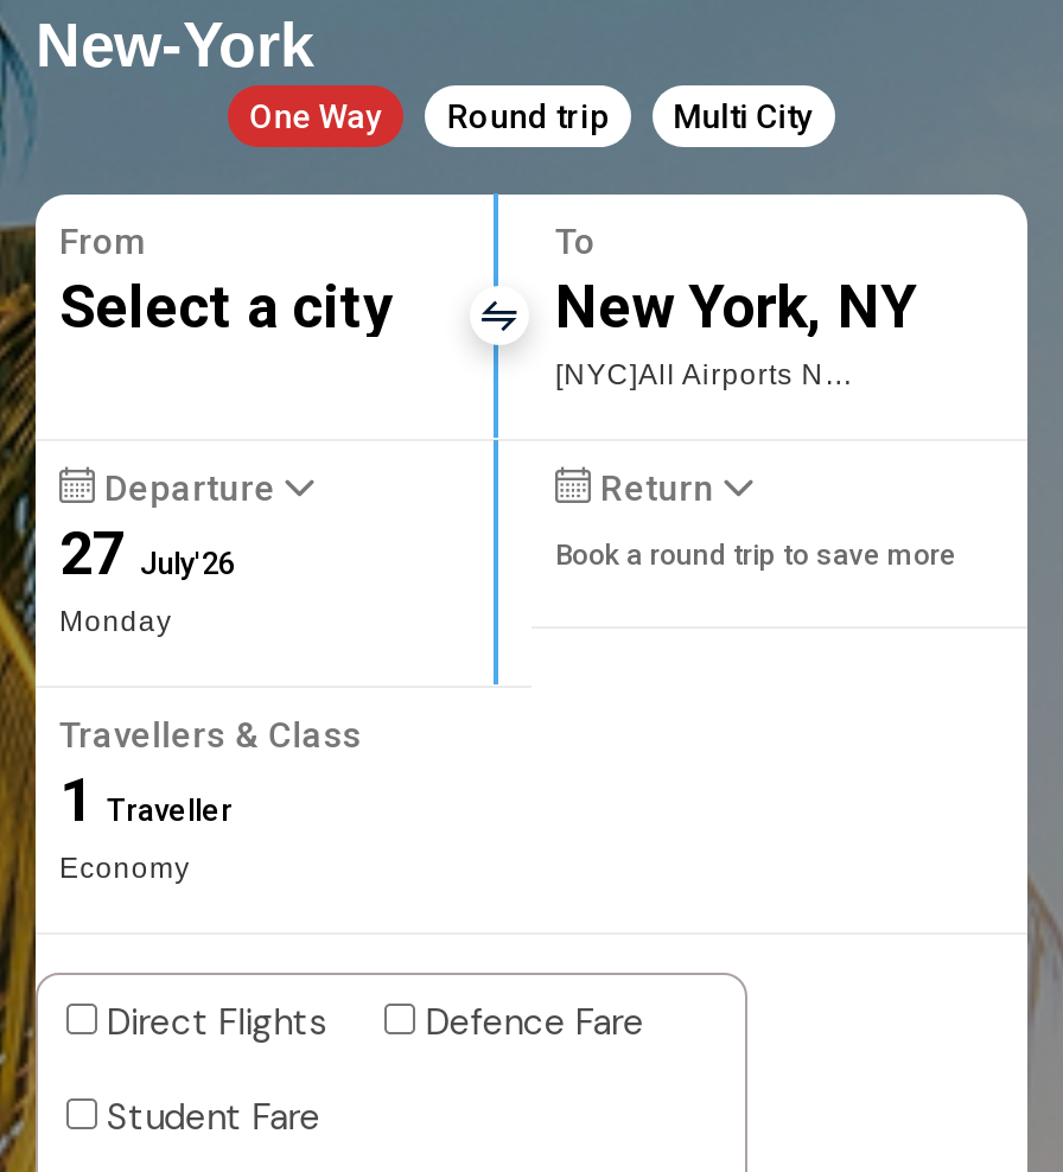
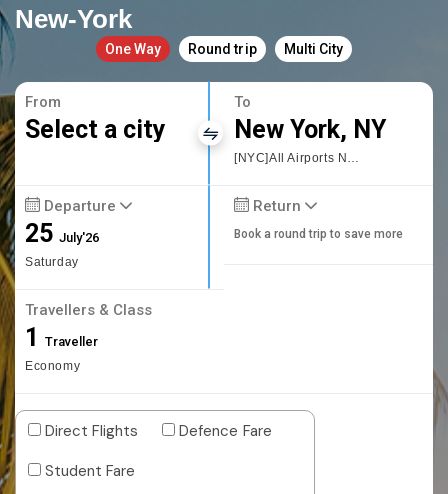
- 27 July'26
- Monday
+ 25 July'26
+ Saturday
